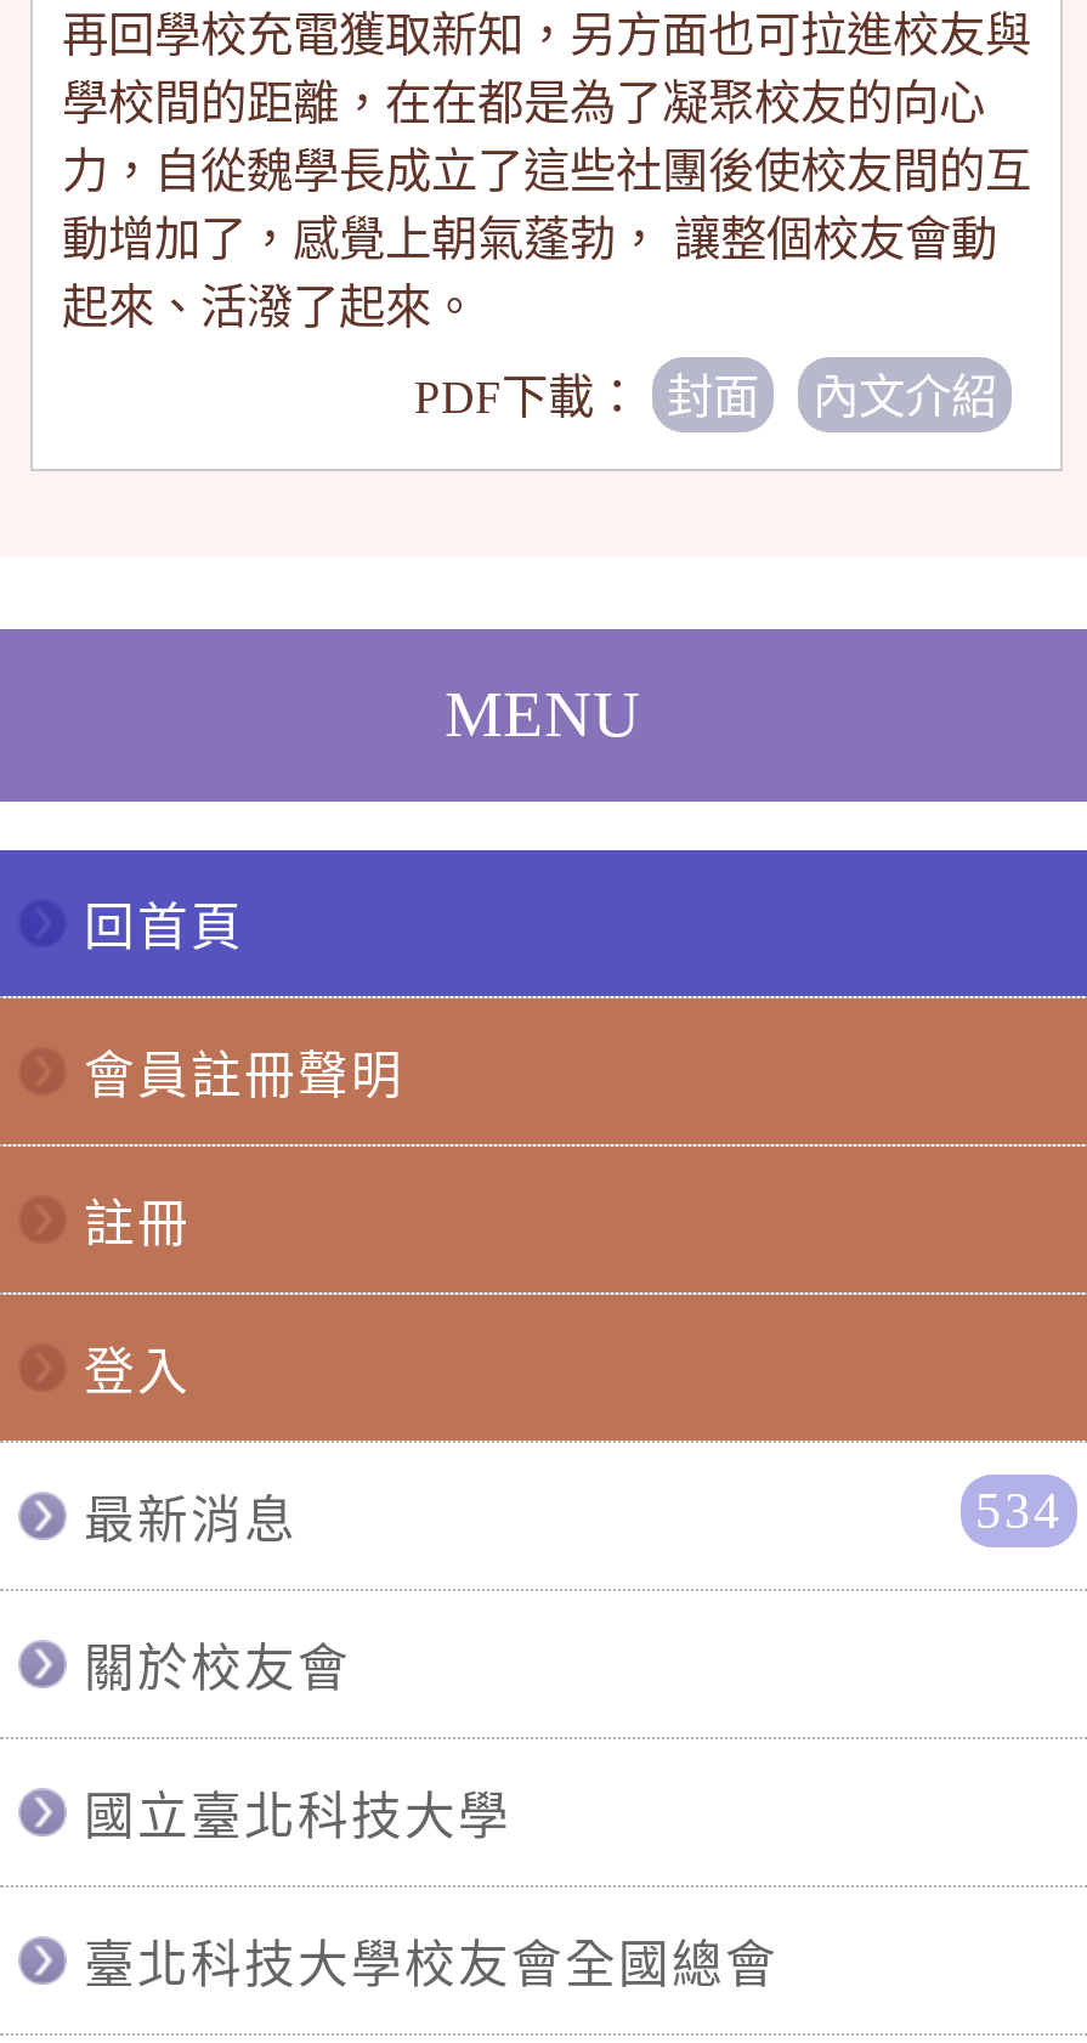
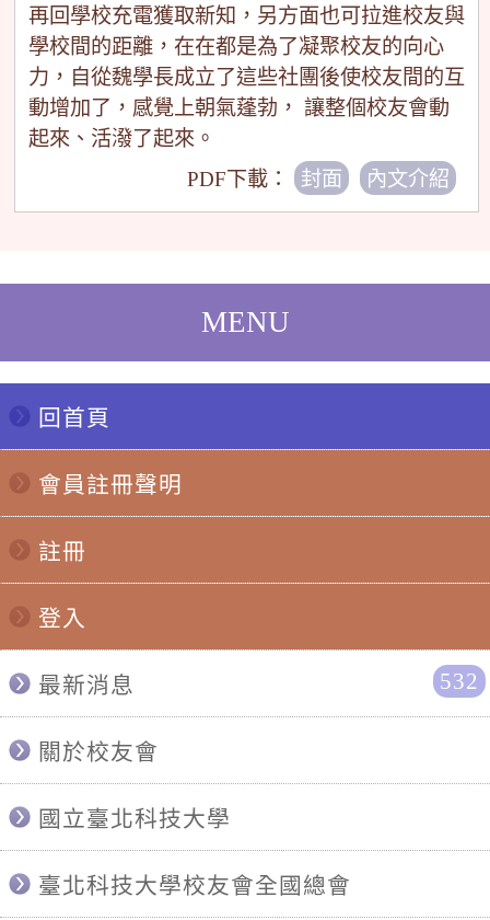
- 534
+ 532
